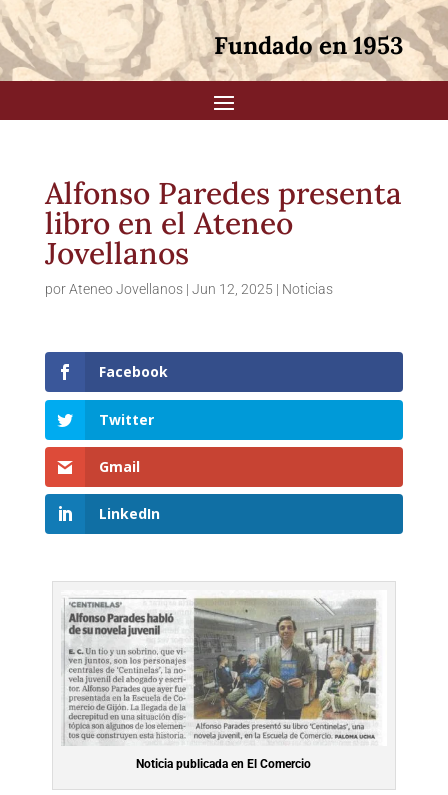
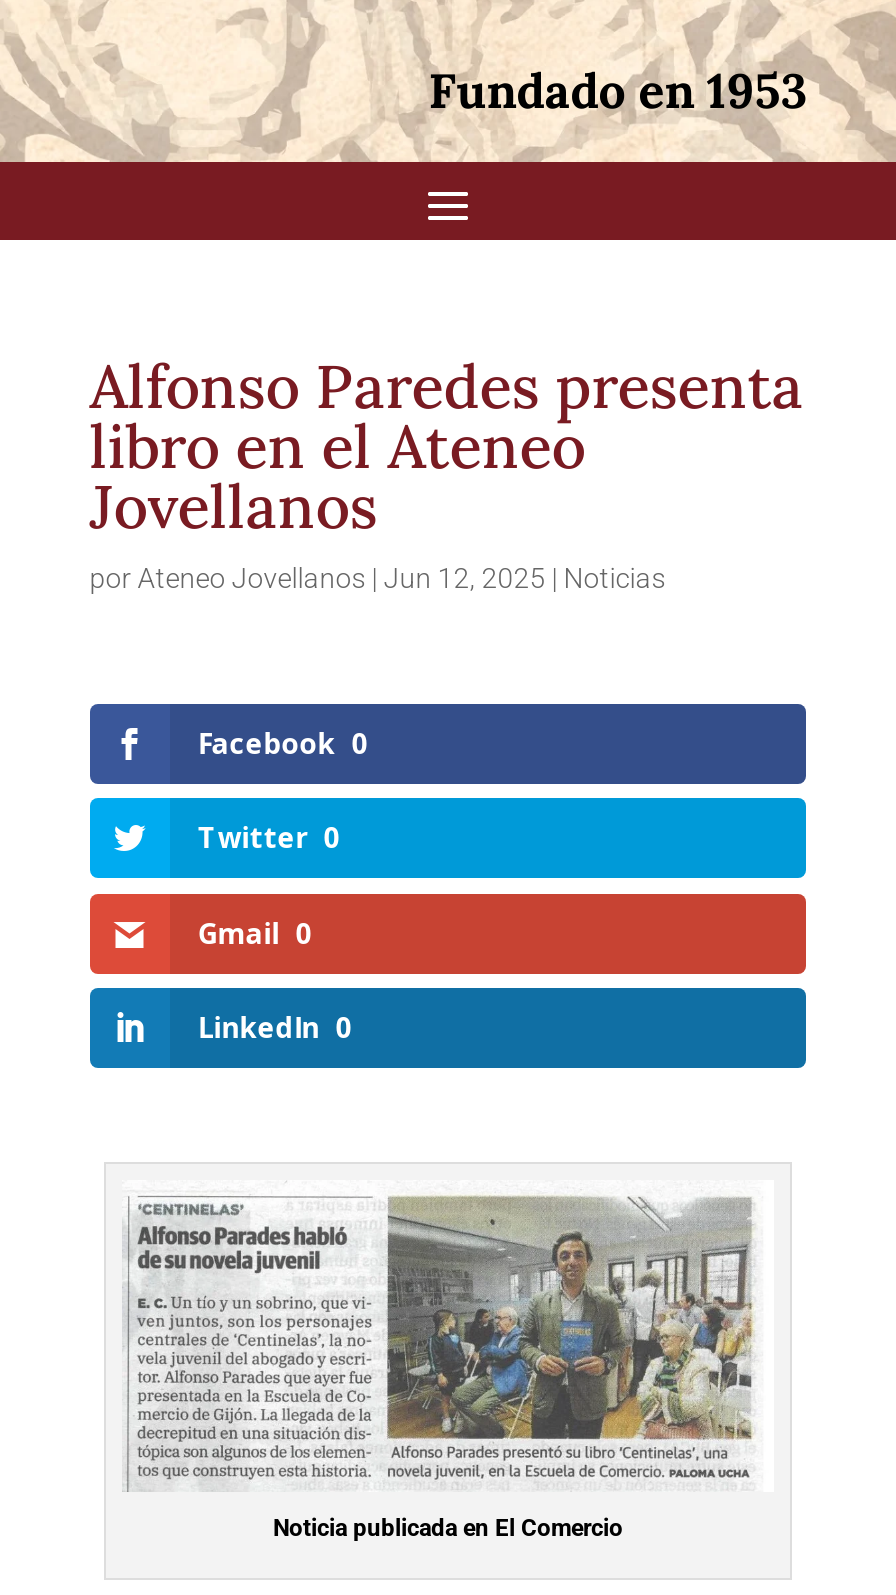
- Facebook
+ Facebook 0

- Twitter
+ Twitter 0

- Gmail
+ Gmail 0

- LinkedIn
+ LinkedIn 0
